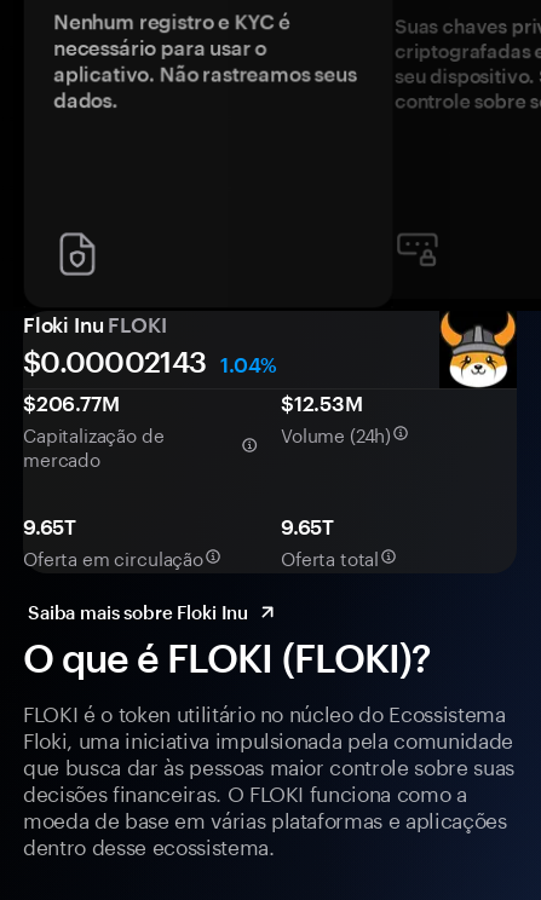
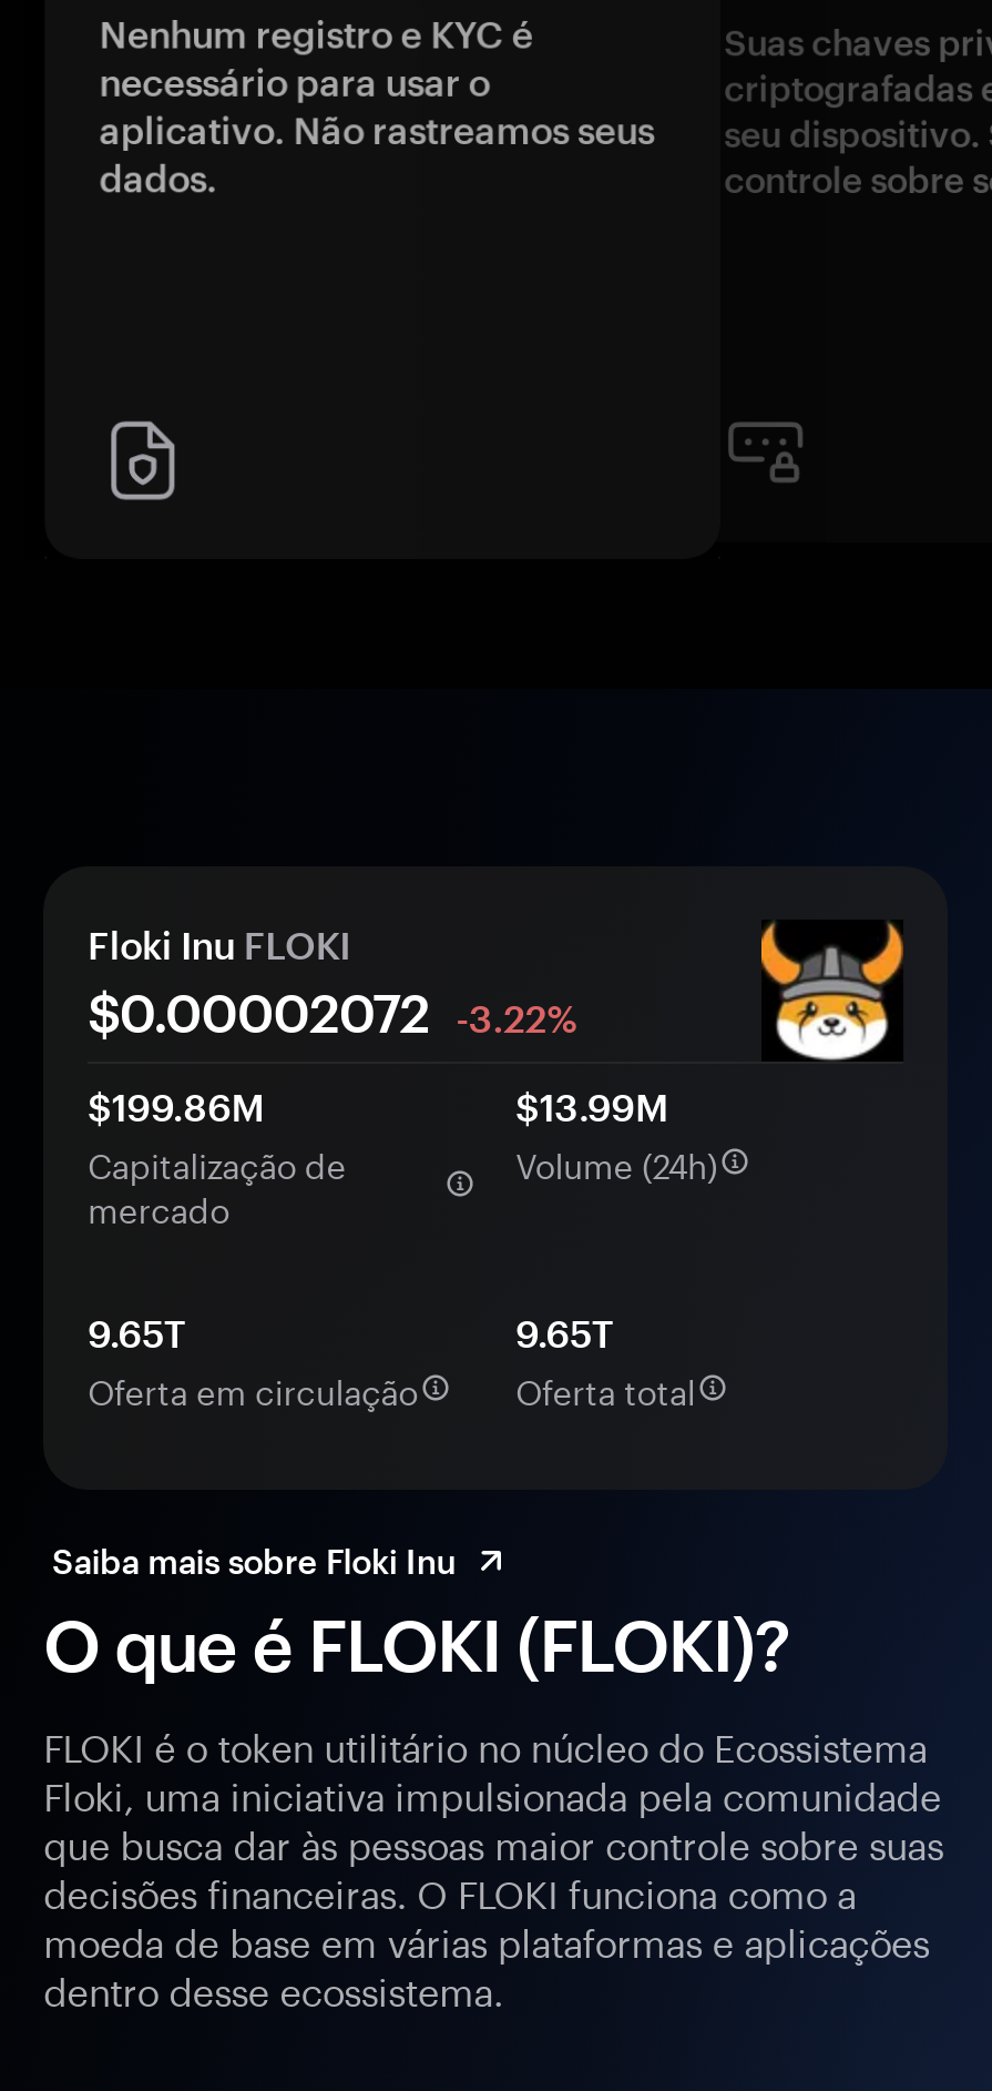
- [image]
+ [image]

- $0.00002143 1.04%
- $206.77M
+ $0.00002072 -3.22%
+ $199.86M

- $12.53M
+ $13.99M
